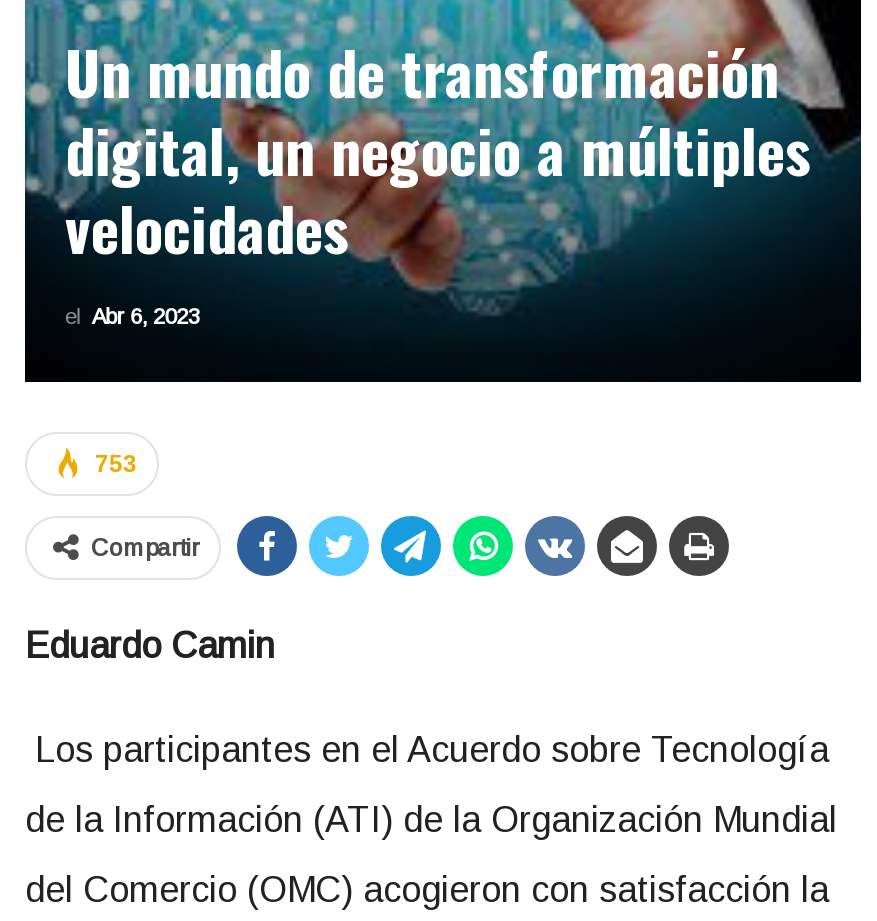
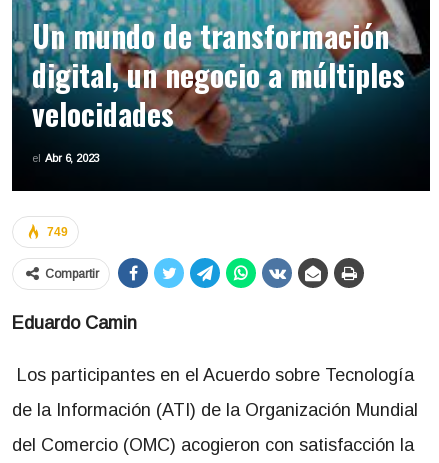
- 753
+ 749
